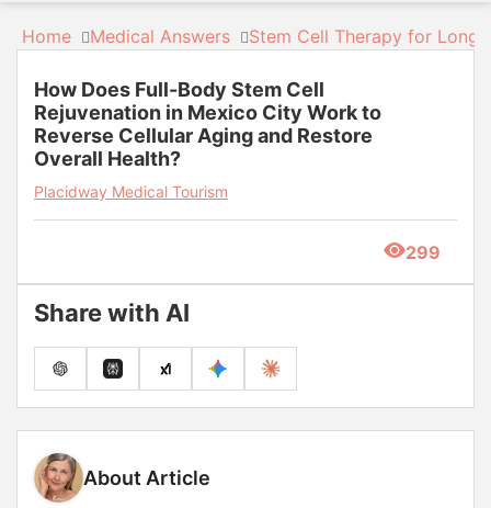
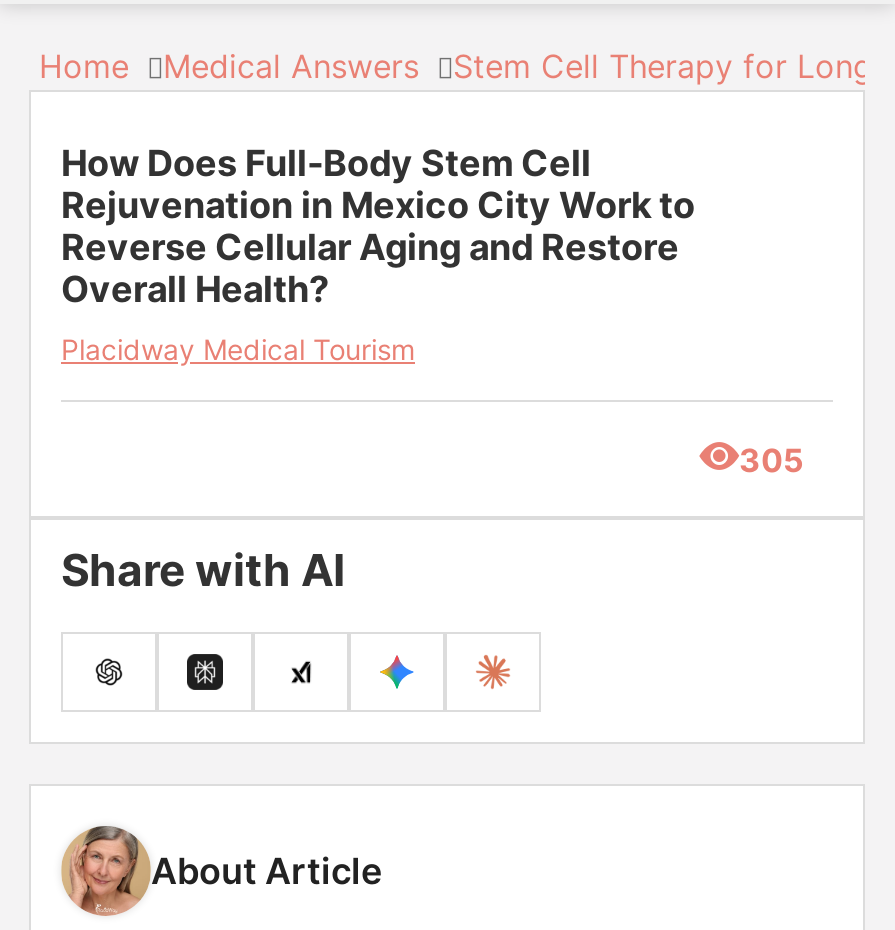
- 299
+ 305
